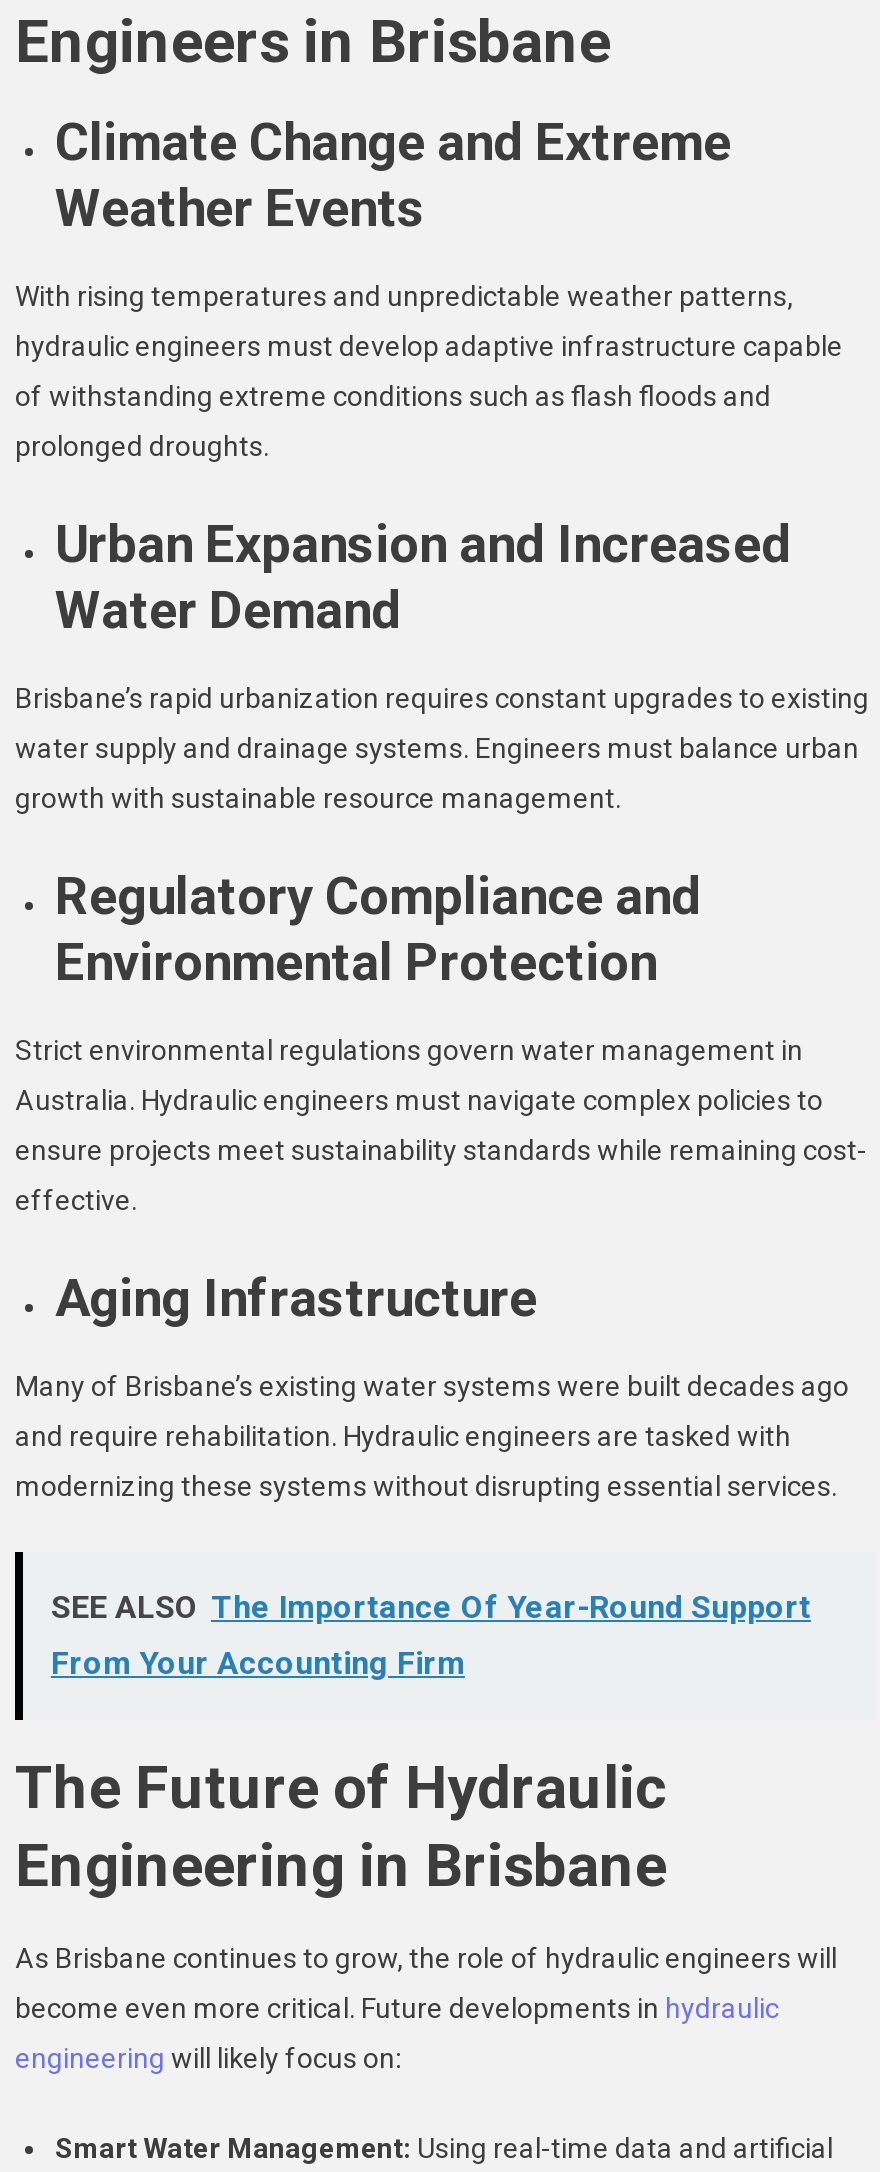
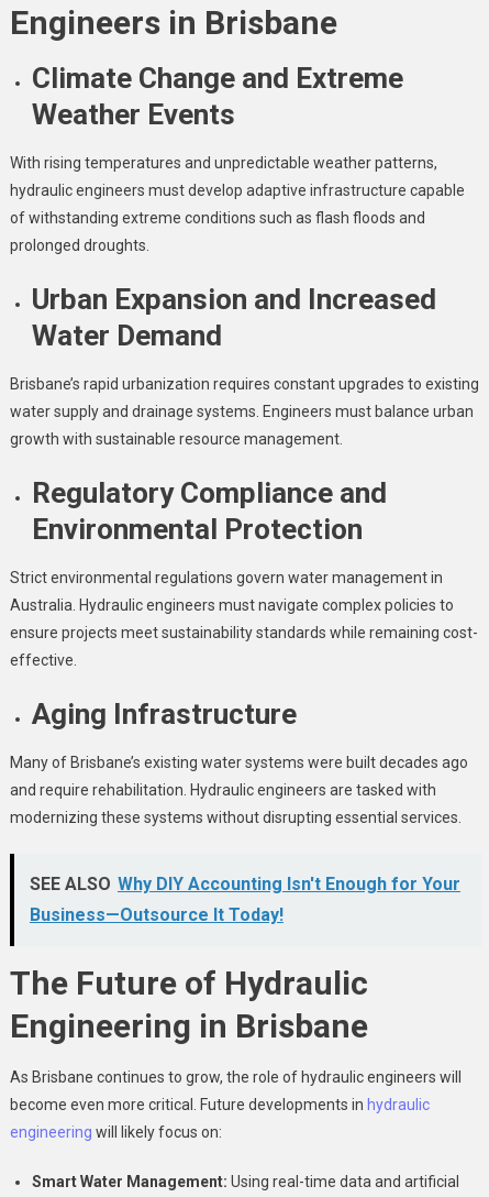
- SEE ALSO The Importance Of Year-Round Support
+ SEE ALSO Why DIY Accounting Isn't Enough for Your

- From Your Accounting Firm
+ Business—Outsource It Today!
